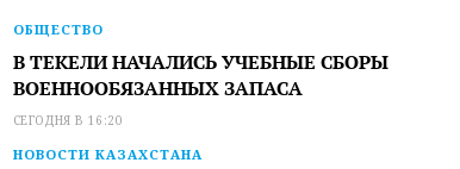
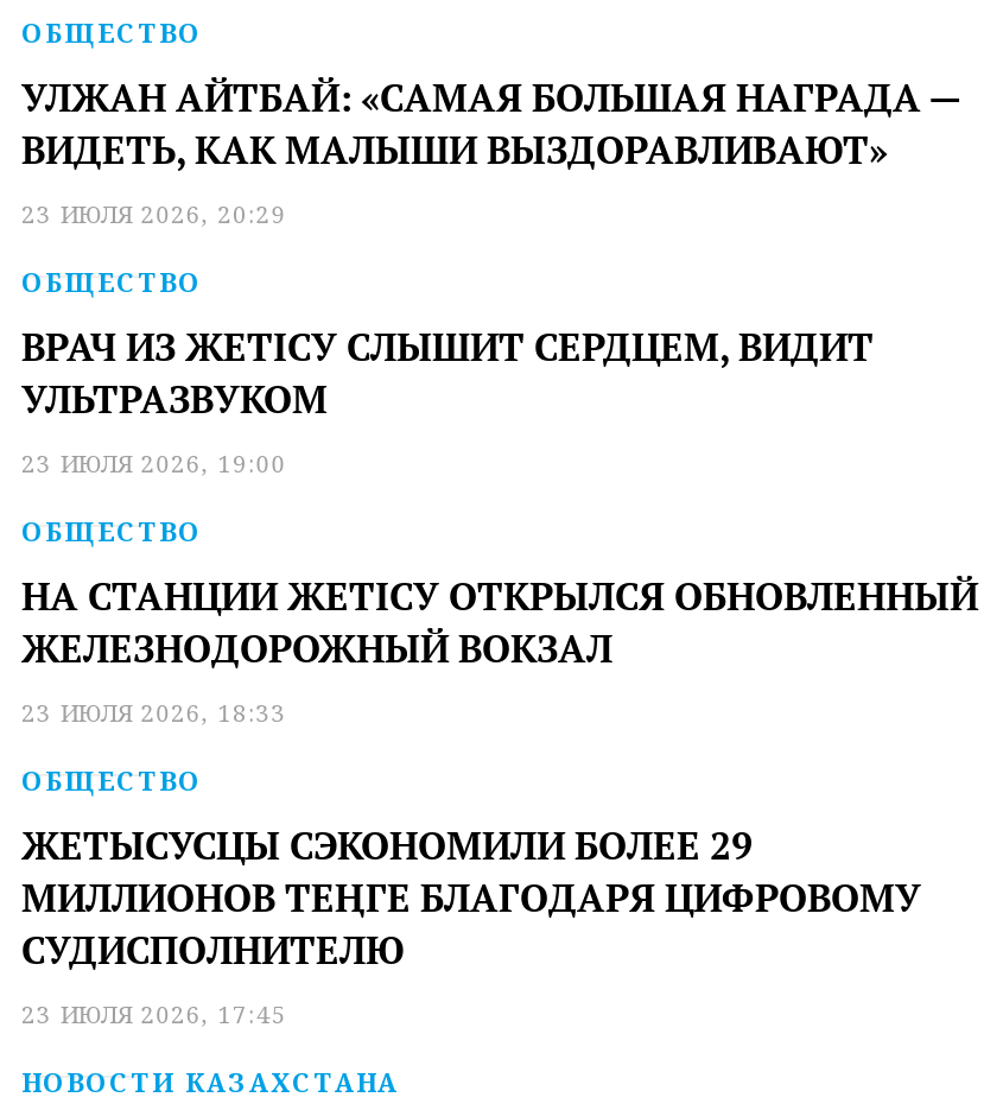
- В ТЕКЕЛИ НАЧАЛИСЬ УЧЕБНЫЕ СБОРЫ
- ВОЕННООБЯЗАННЫХ ЗАПАСА
- СЕГОДНЯ В 16:20
+ УЛЖАН АЙТБАЙ: «САМАЯ БОЛЬШАЯ НАГРАДА —
+ ВИДЕТЬ, КАК МАЛЫШИ ВЫЗДОРАВЛИВАЮТ»
+ 23 ИЮЛЯ 2026, 20:29
+ ОБЩЕСТВО
+ ВРАЧ ИЗ ЖЕТIСУ СЛЫШИТ СЕРДЦЕМ, ВИДИТ
+ УЛЬТРАЗВУКОМ
+ 23 ИЮЛЯ 2026, 19:00
+ ОБЩЕСТВО
+ НА СТАНЦИИ ЖЕТІСУ ОТКРЫЛСЯ ОБНОВЛЕННЫЙ
+ ЖЕЛЕЗНОДОРОЖНЫЙ ВОКЗАЛ
+ 23 ИЮЛЯ 2026, 18:33
+ ОБЩЕСТВО
+ ЖЕТЫСУСЦЫ СЭКОНОМИЛИ БОЛЕЕ 29
+ МИЛЛИОНОВ ТЕҢГЕ БЛАГОДАРЯ ЦИФРОВОМУ
+ СУДИСПОЛНИТЕЛЮ
+ 23 ИЮЛЯ 2026, 17:45
